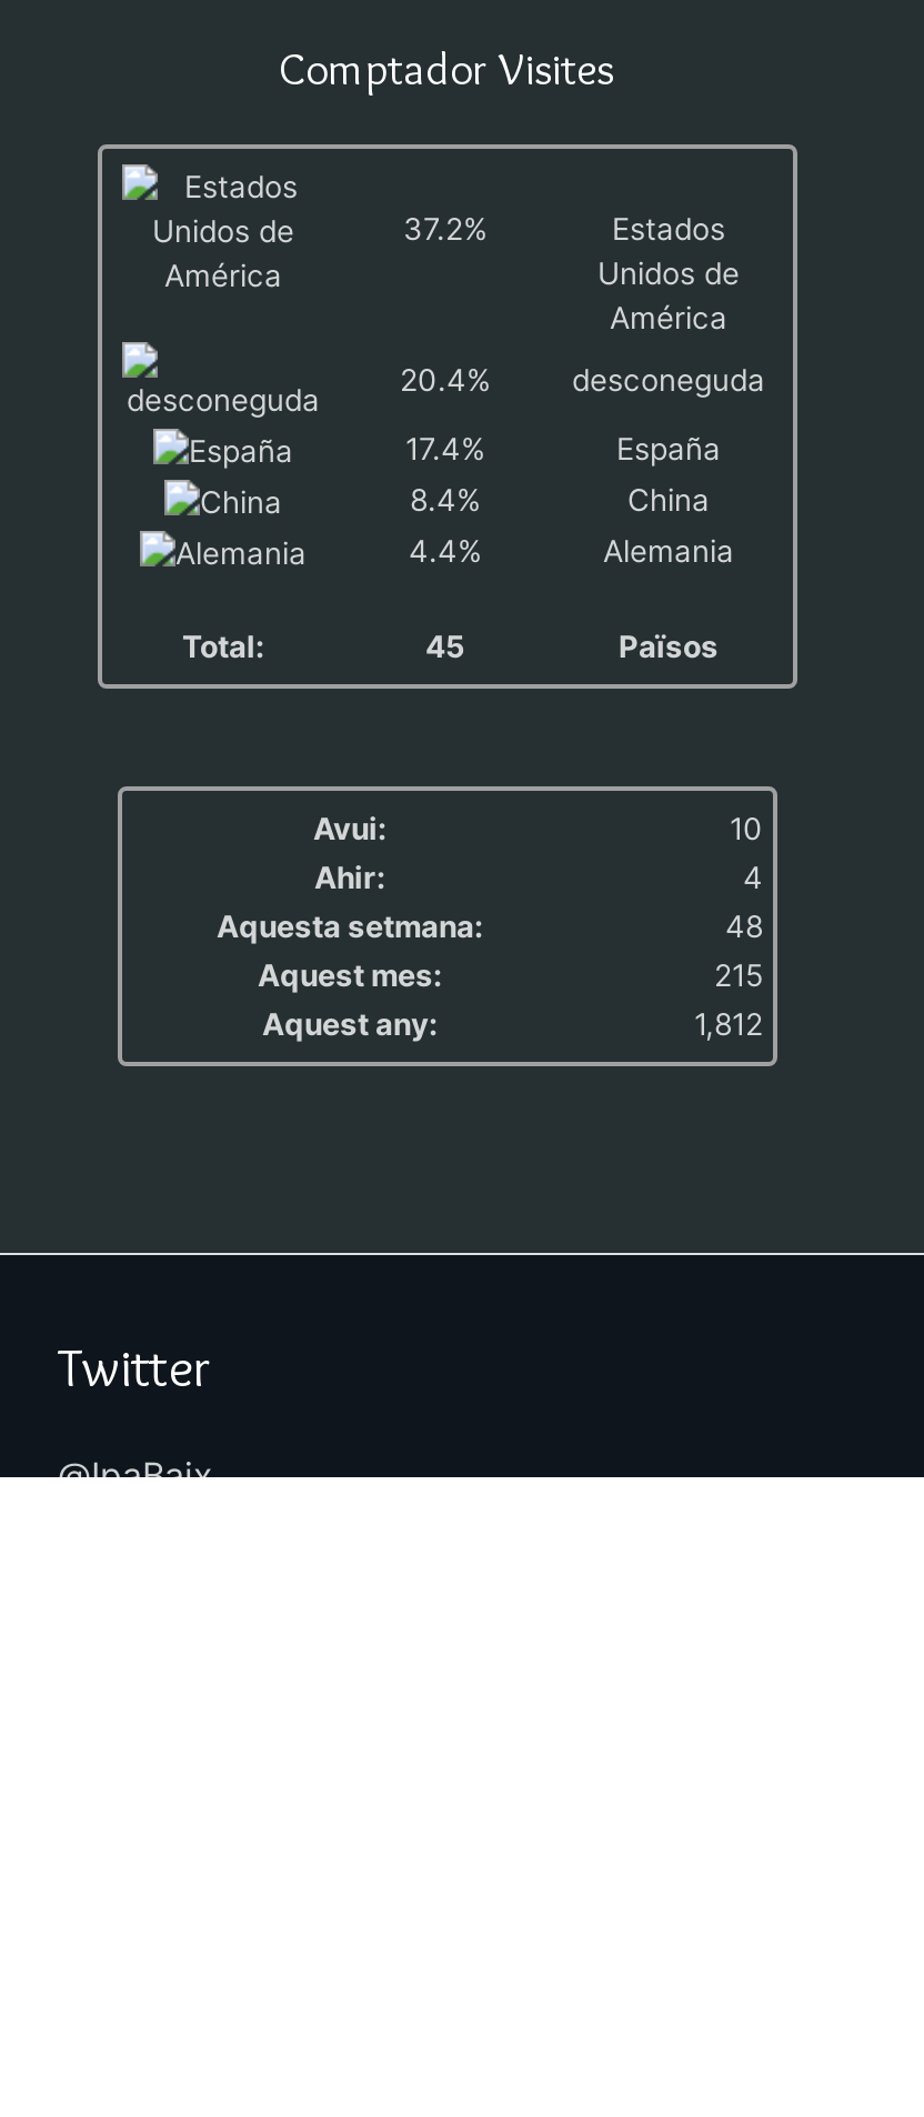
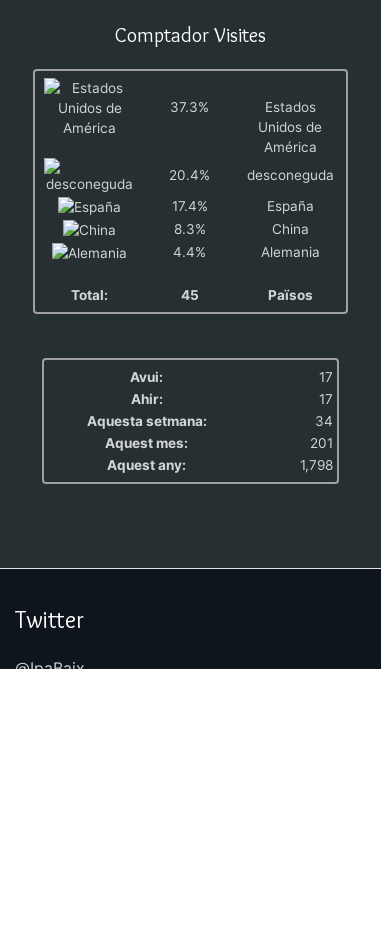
- 37.2%
+ 37.3%

- 8.4%
+ 8.3%

- 10
+ 17

- 4
+ 17

- 48
+ 34

- 215
+ 201

- 1,812
+ 1,798
